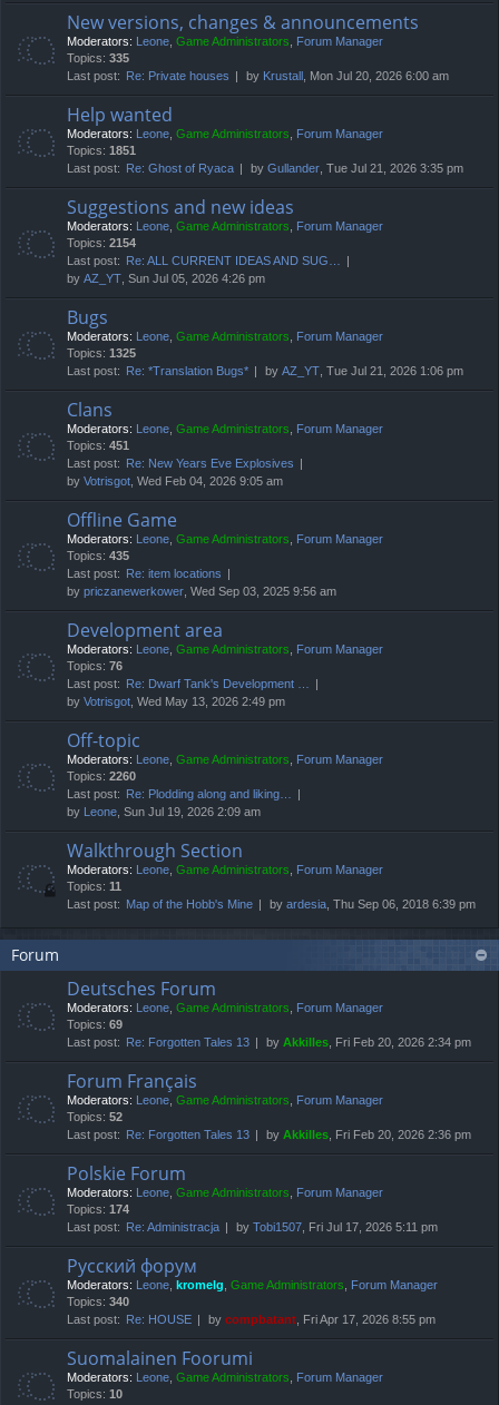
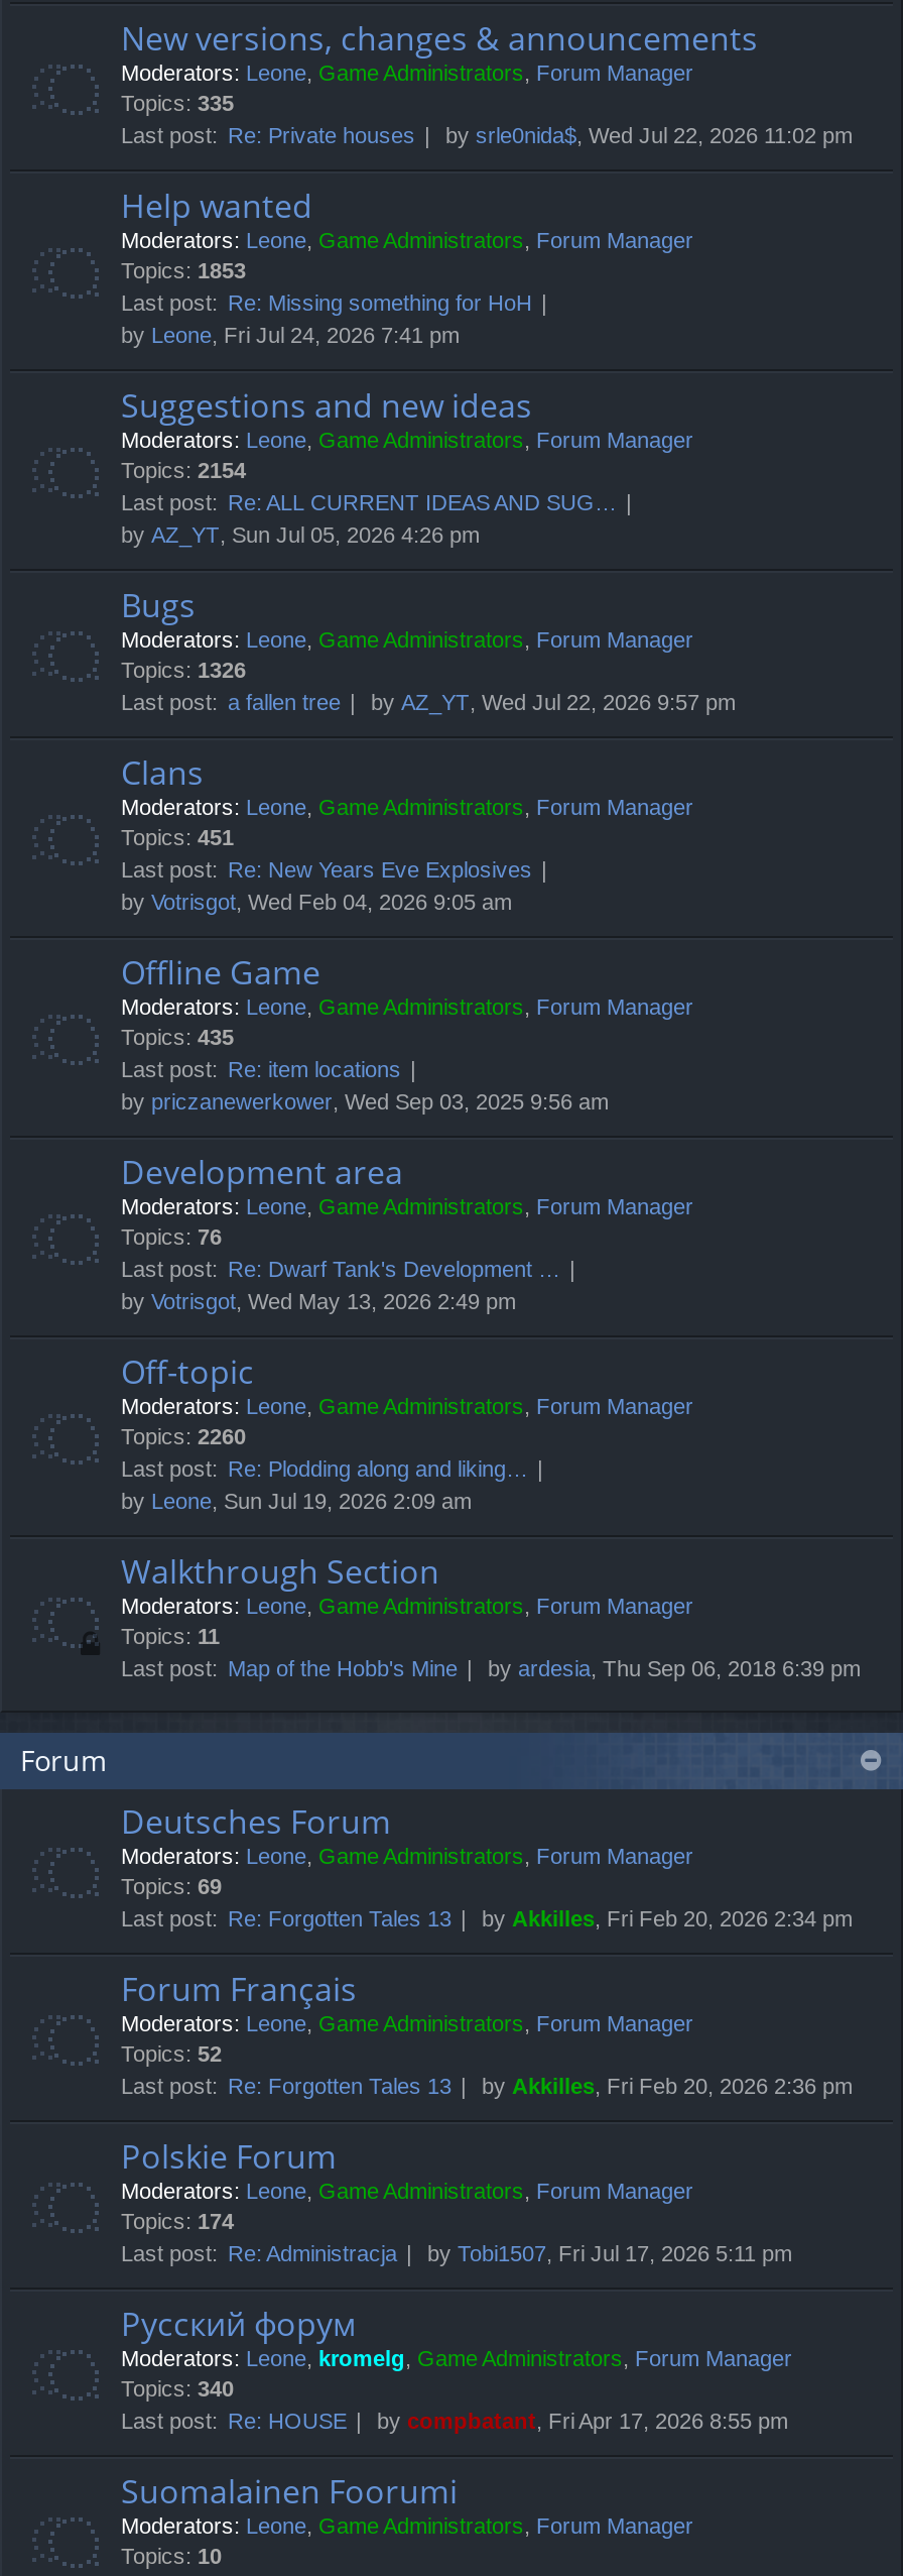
- by Krustall, Mon Jul 20, 2026 6:00 am
+ by srle0nida$, Wed Jul 22, 2026 11:02 pm

- Topics: 1851
- Last post: Re: Ghost of Ryaca
- by Gullander, Tue Jul 21, 2026 3:35 pm
+ Topics: 1853
+ Last post: Re: Missing something for HoH
+ by Leone, Fri Jul 24, 2026 7:41 pm

- Topics: 1325
+ Topics: 1326

- Last post: Re: *Translation Bugs*
+ Last post: a fallen tree

- by AZ_YT, Tue Jul 21, 2026 1:06 pm
+ by AZ_YT, Wed Jul 22, 2026 9:57 pm
